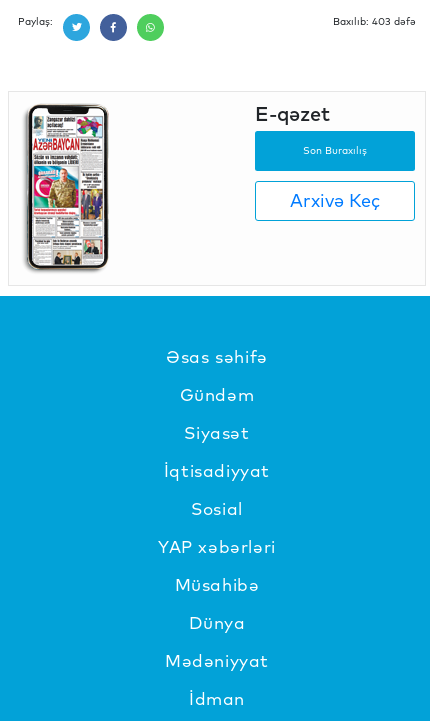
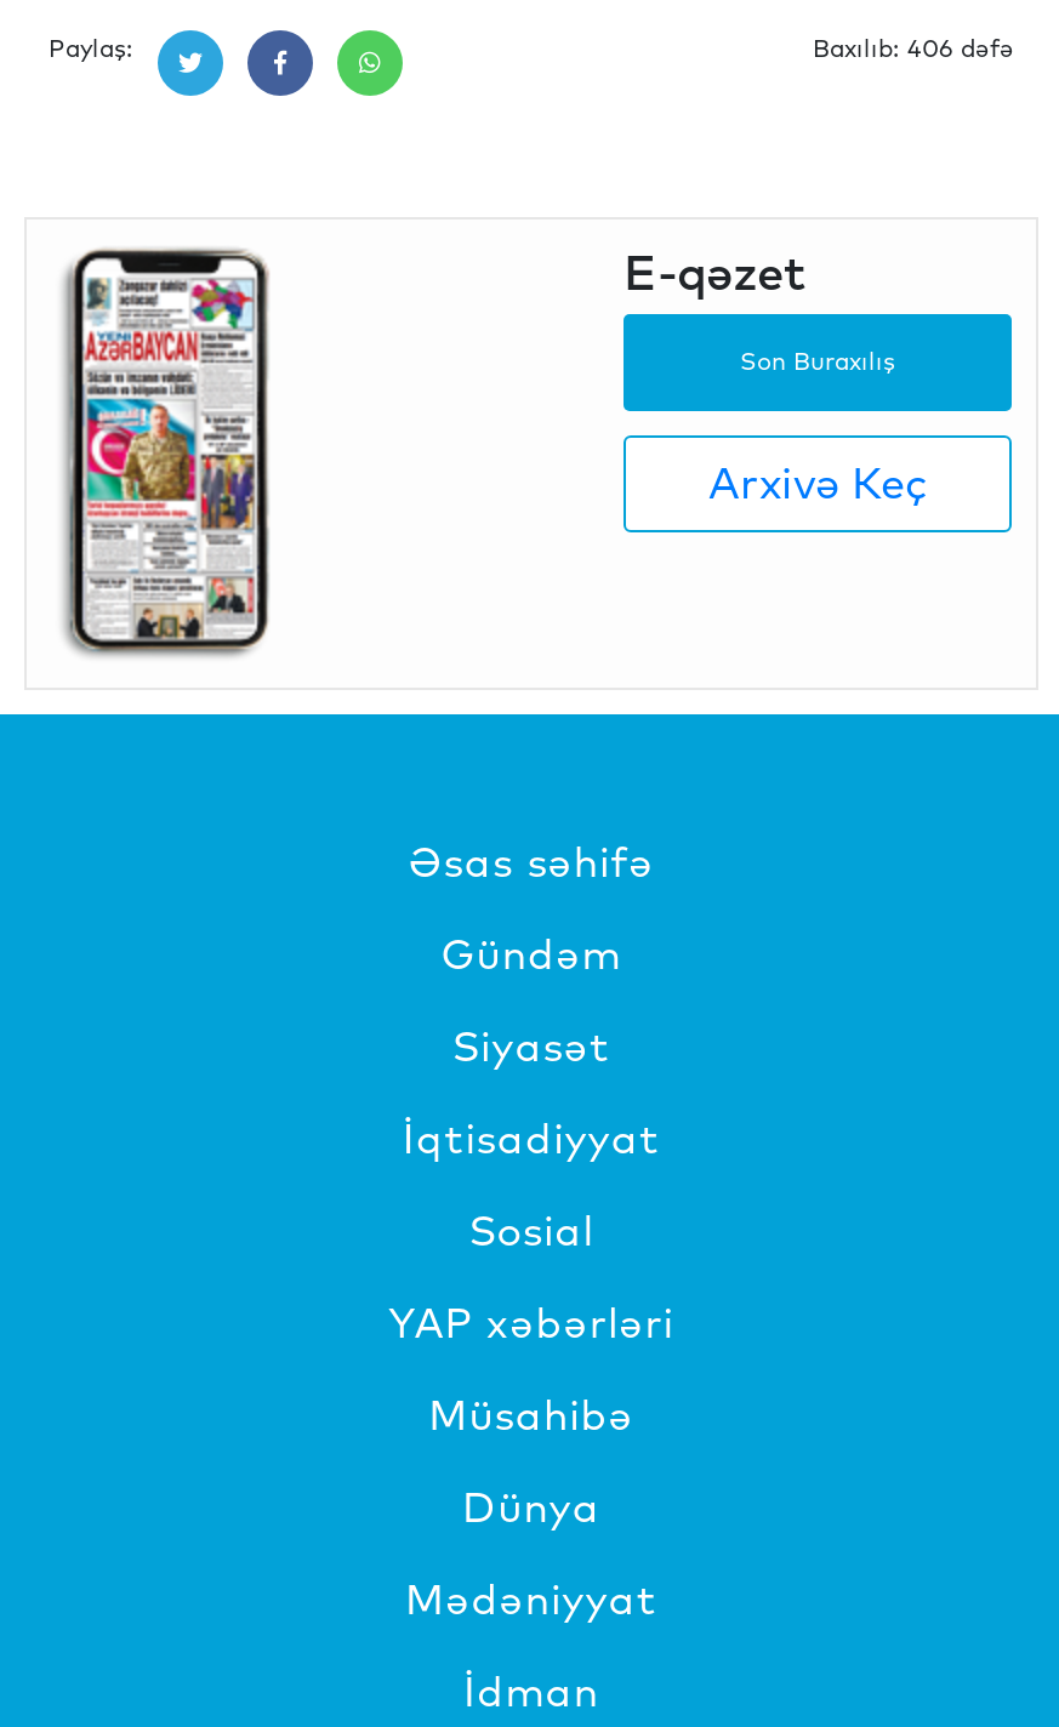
- Baxılıb: 403 dəfə
+ Baxılıb: 406 dəfə
